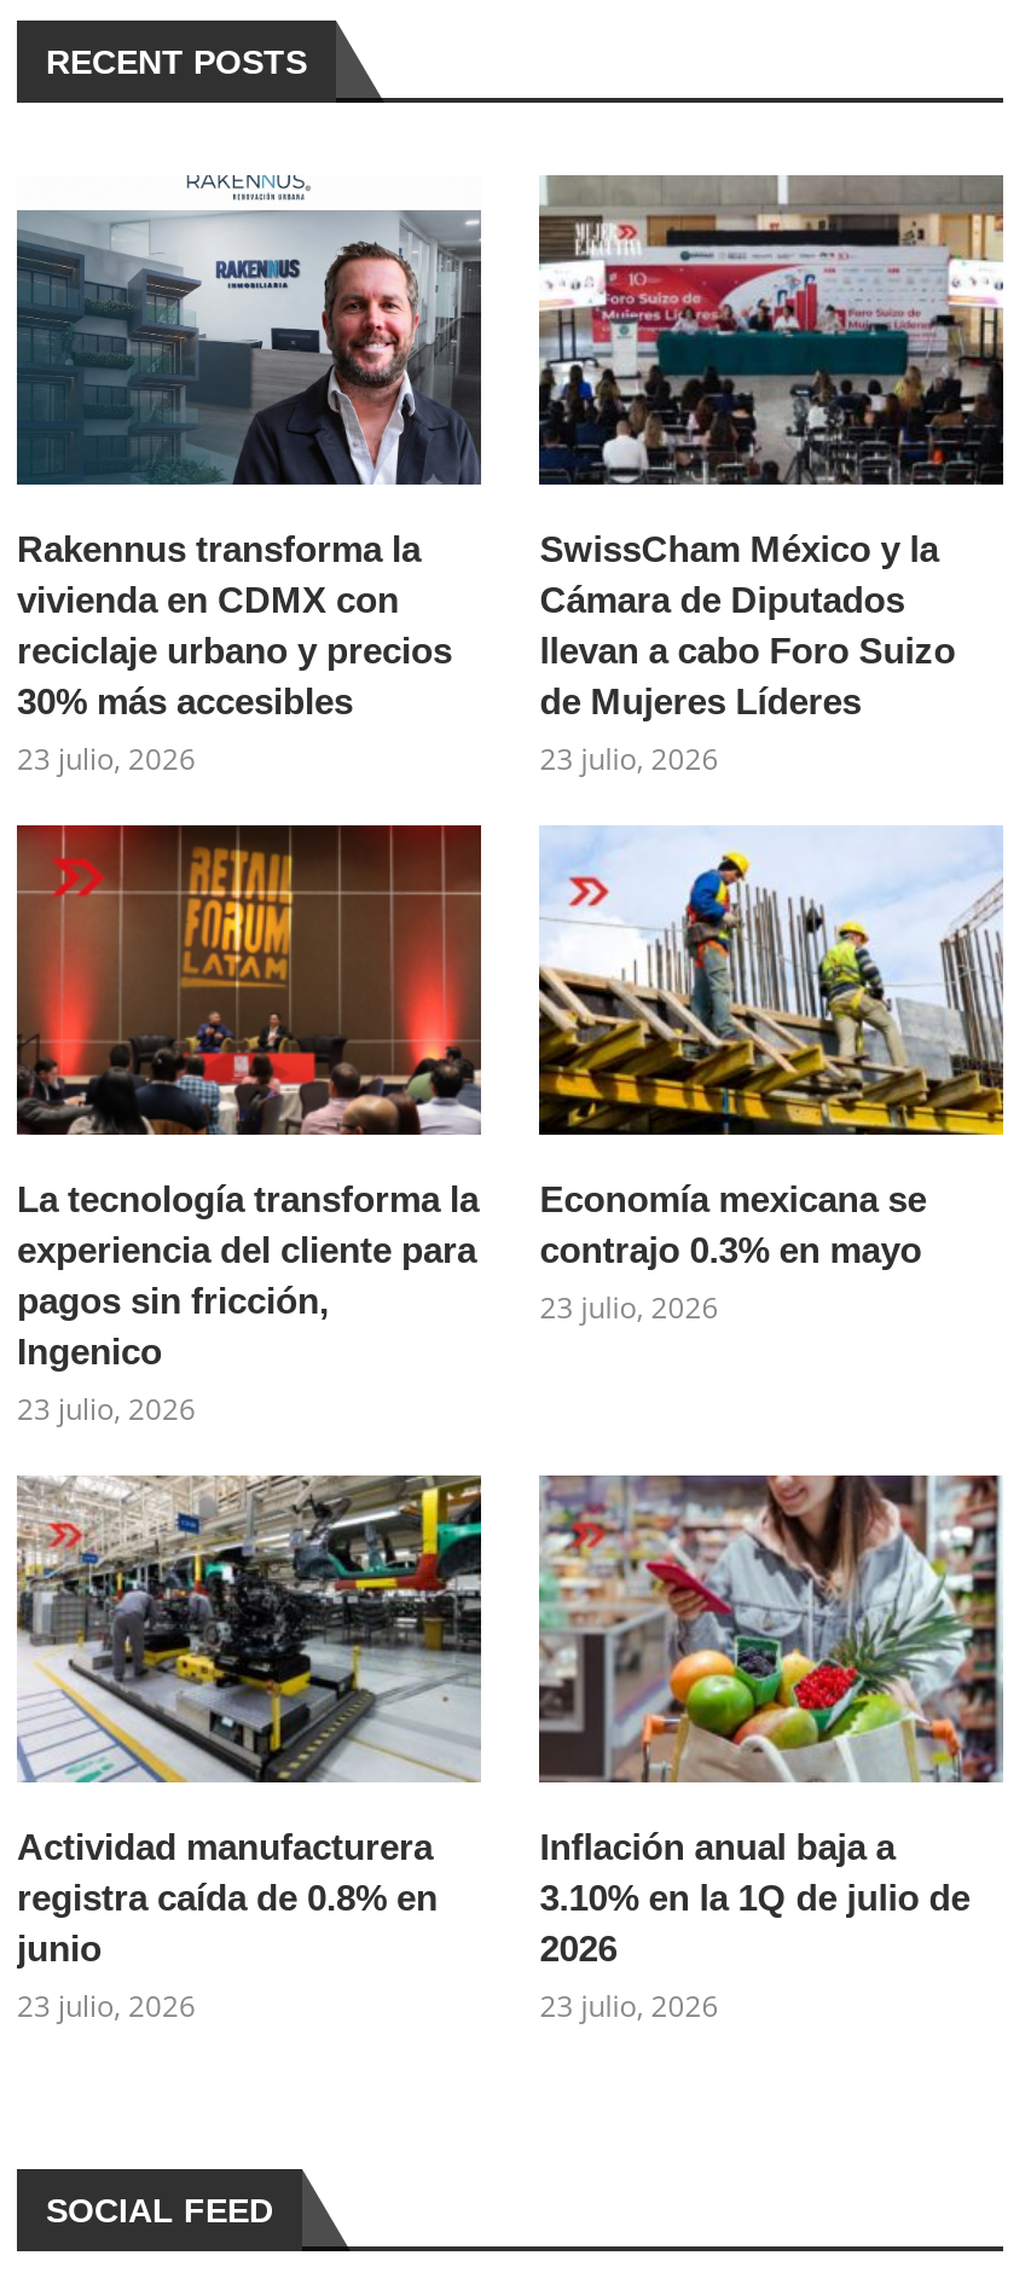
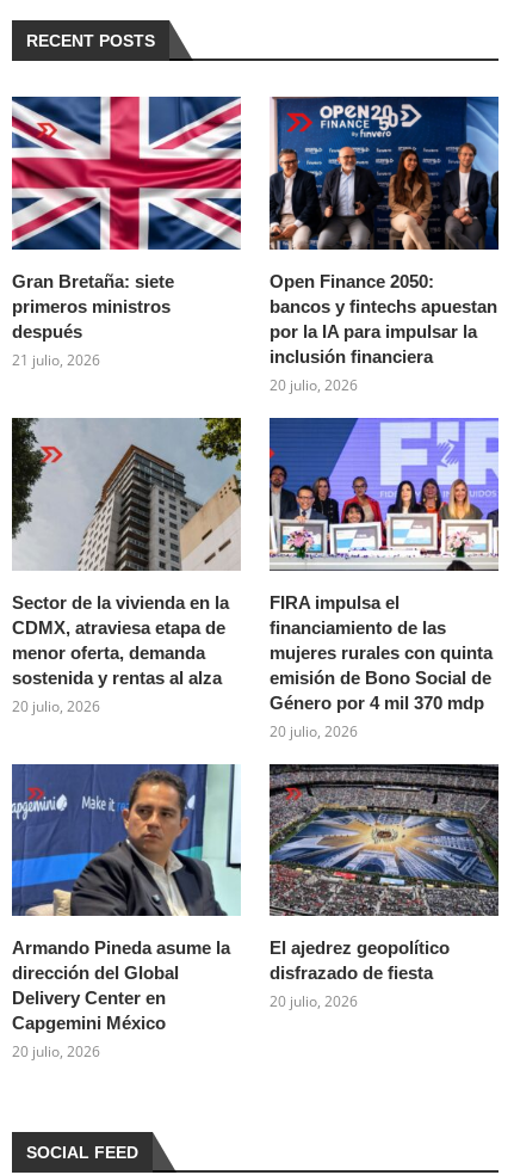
- [image]
- Rakennus transforma la
- vivienda en CDMX con
- reciclaje urbano y precios
- 30% más accesibles
- 23 julio, 2026
+ [image]
+ Gran Bretaña: siete
+ primeros ministros
+ después
+ 21 julio, 2026

- [image]
- SwissCham México y la
- Cámara de Diputados
- llevan a cabo Foro Suizo
- de Mujeres Líderes
- 23 julio, 2026
+ [image]
+ Open Finance 2050:
+ bancos y fintechs apuestan
+ por la IA para impulsar la
+ inclusión financiera
+ 20 julio, 2026

- [image]
+ [image]

- [image]
- Economía mexicana se
- contrajo 0.3% en mayo
- 23 julio, 2026
+ [image]
+ FIRA impulsa el
+ financiamiento de las
+ mujeres rurales con quinta
+ emisión de Bono Social de
+ Género por 4 mil 370 mdp
+ 20 julio, 2026

- La tecnología transforma la
- experiencia del cliente para
- pagos sin fricción,
- Ingenico
- 23 julio, 2026
+ Sector de la vivienda en la
+ CDMX, atraviesa etapa de
+ menor oferta, demanda
+ sostenida y rentas al alza
+ 20 julio, 2026

- [image]
- Actividad manufacturera
- registra caída de 0.8% en
- junio
- 23 julio, 2026
+ [image]
+ Armando Pineda asume la
+ dirección del Global
+ Delivery Center en
+ Capgemini México
+ 20 julio, 2026

- [image]
- Inflación anual baja a
- 3.10% en la 1Q de julio de
- 2026
- 23 julio, 2026
+ [image]
+ El ajedrez geopolítico
+ disfrazado de fiesta
+ 20 julio, 2026
